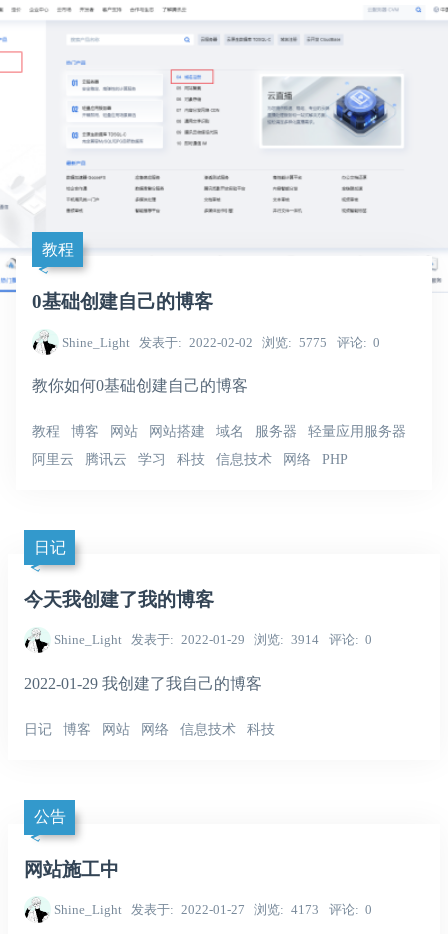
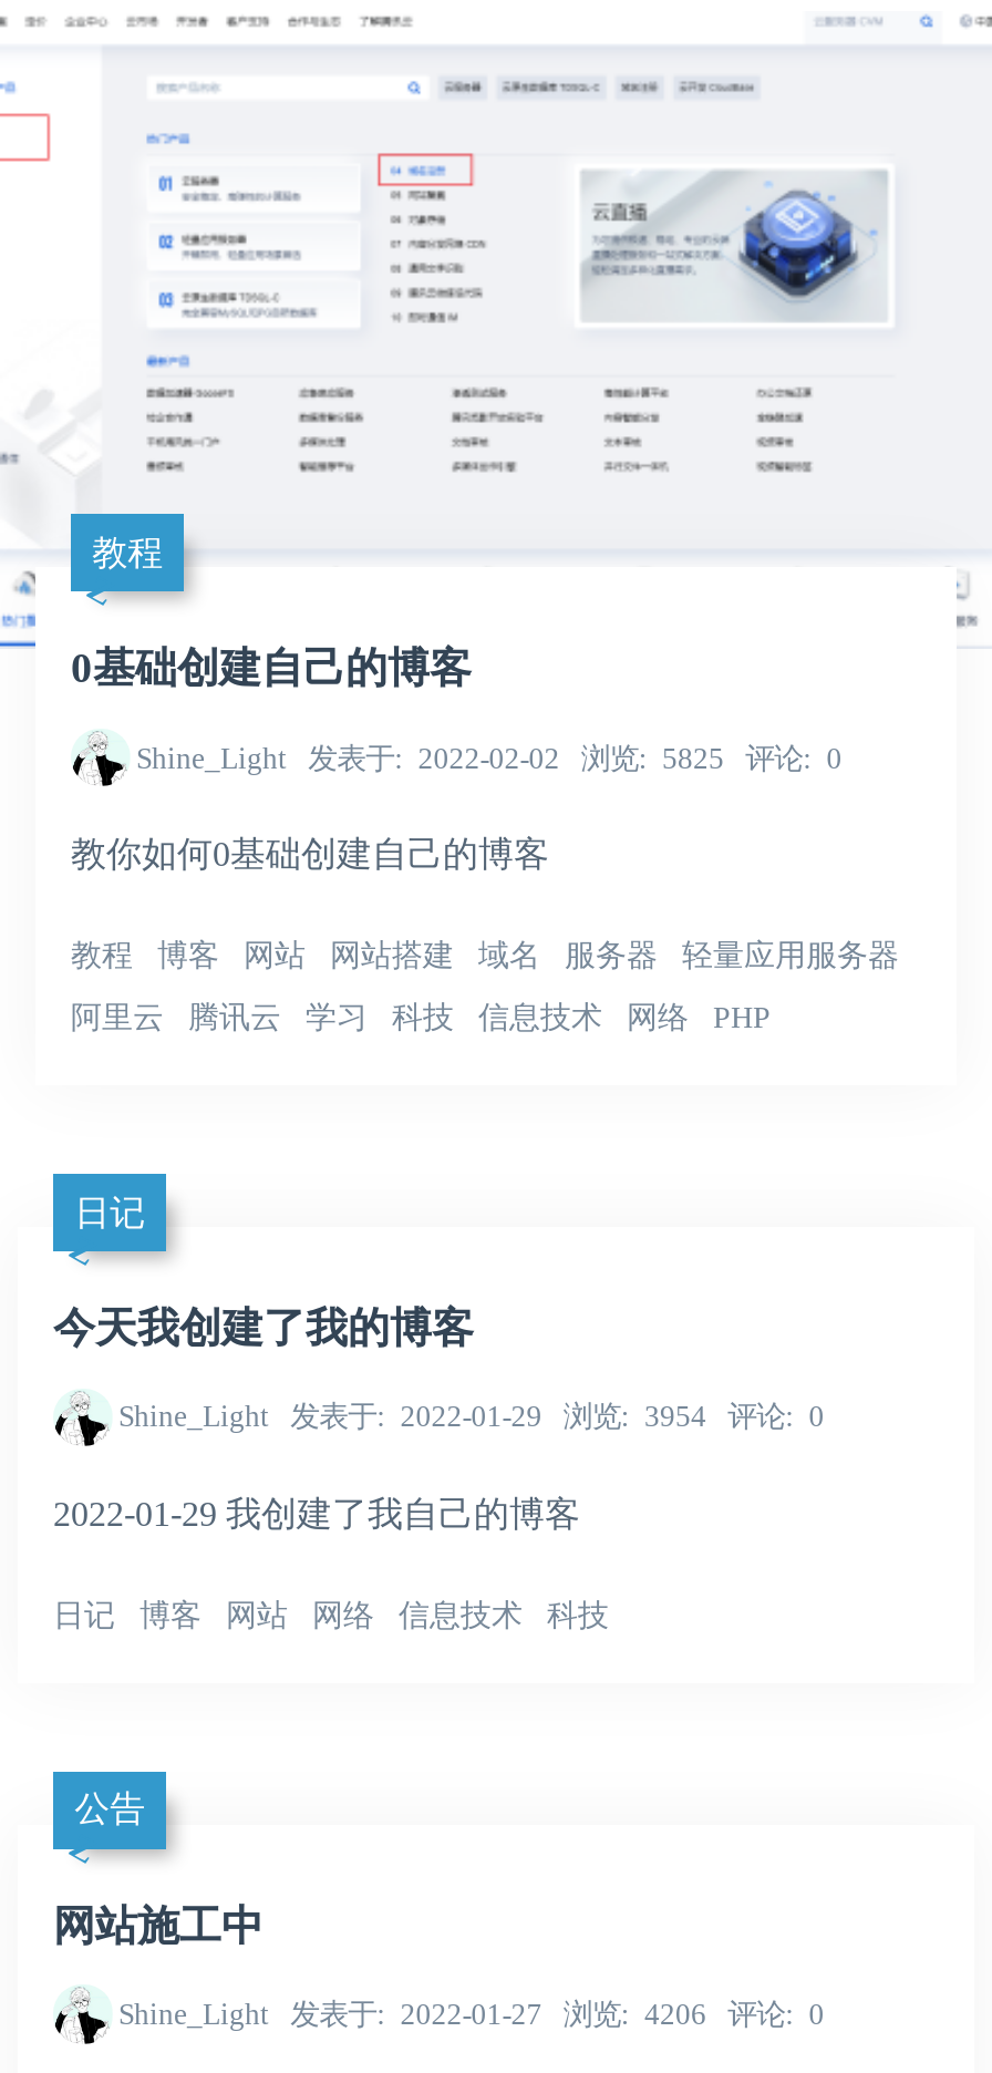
- Shine_Light 发表于 2022-02-02 浏览 5775 评论 0
+ Shine_Light 发表于 2022-02-02 浏览 5825 评论 0

- Shine_Light 发表于 2022-01-29 浏览 3914 评论 0
+ Shine_Light 发表于 2022-01-29 浏览 3954 评论 0

- Shine_Light 发表于 2022-01-27 浏览 4173 评论 0
+ Shine_Light 发表于 2022-01-27 浏览 4206 评论 0
